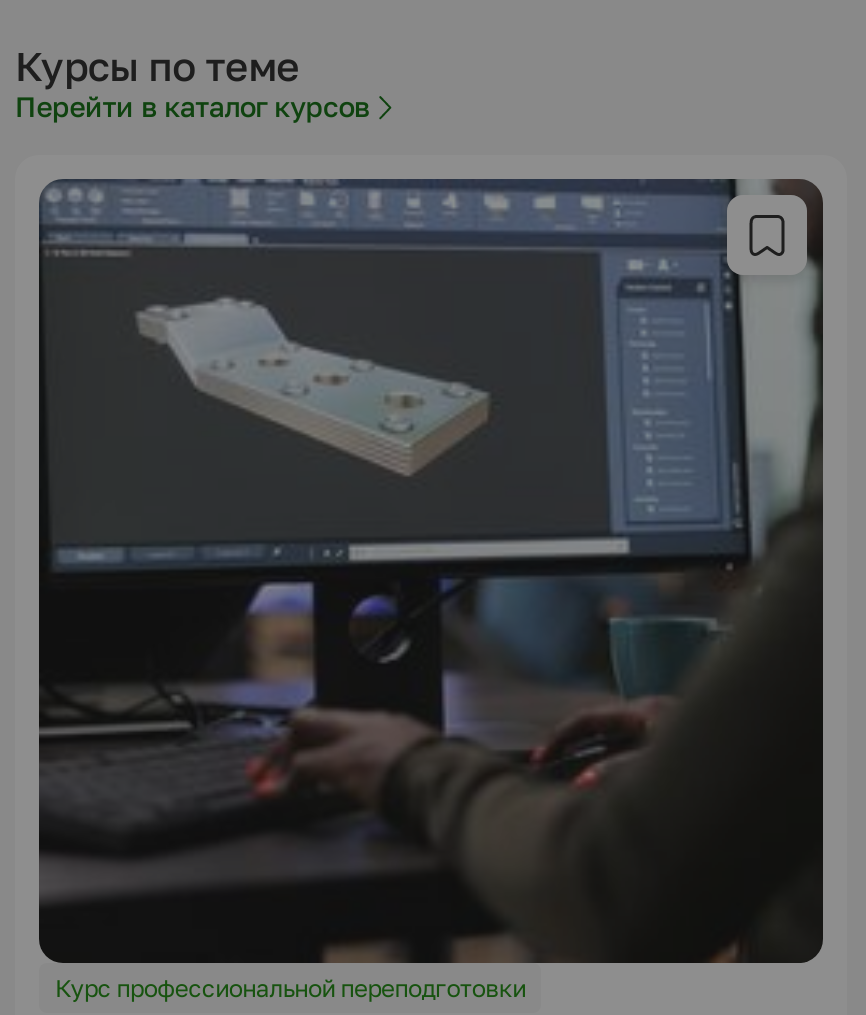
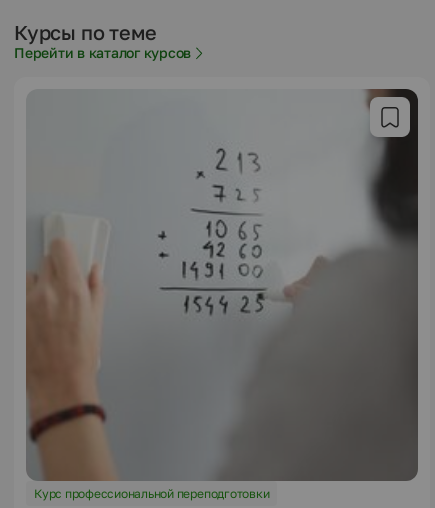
- [image]
+ [image]
